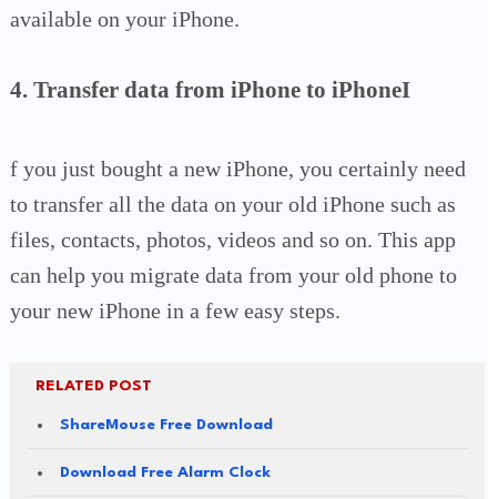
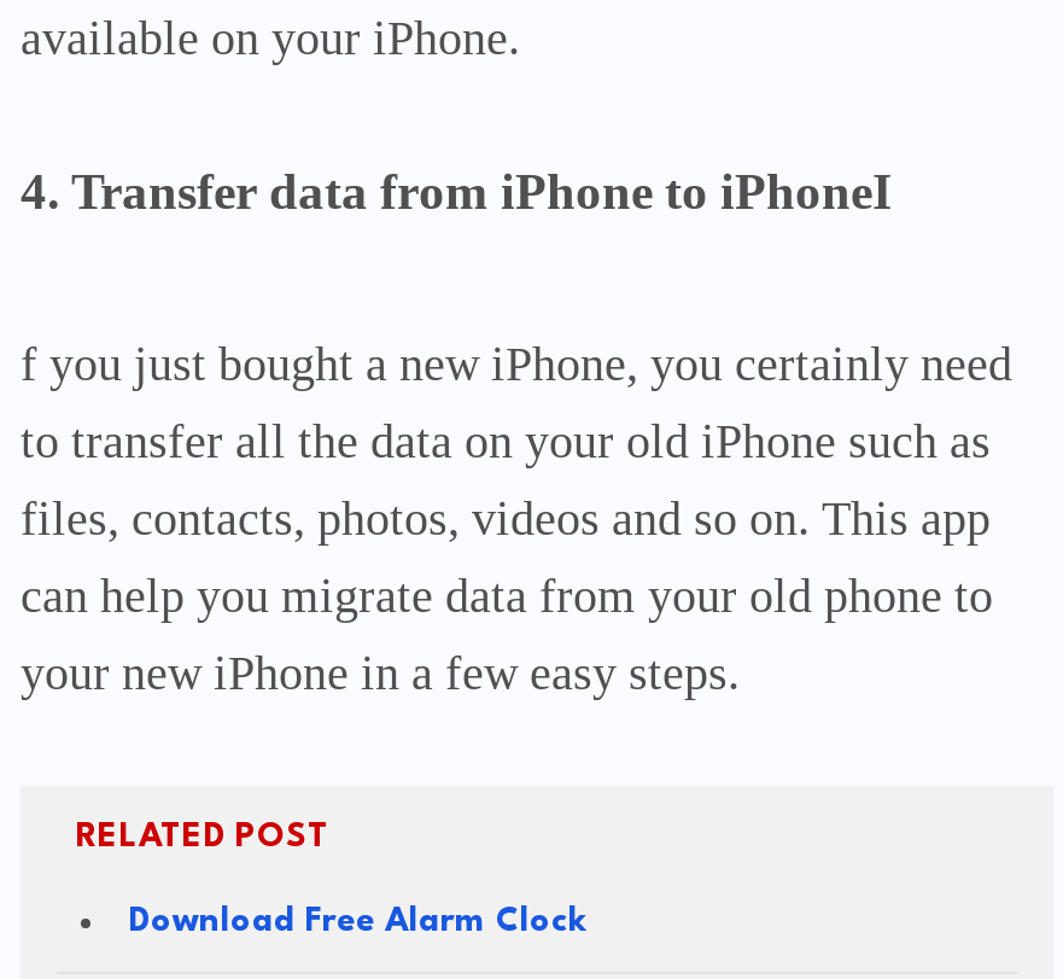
- ShareMouse Free Download
